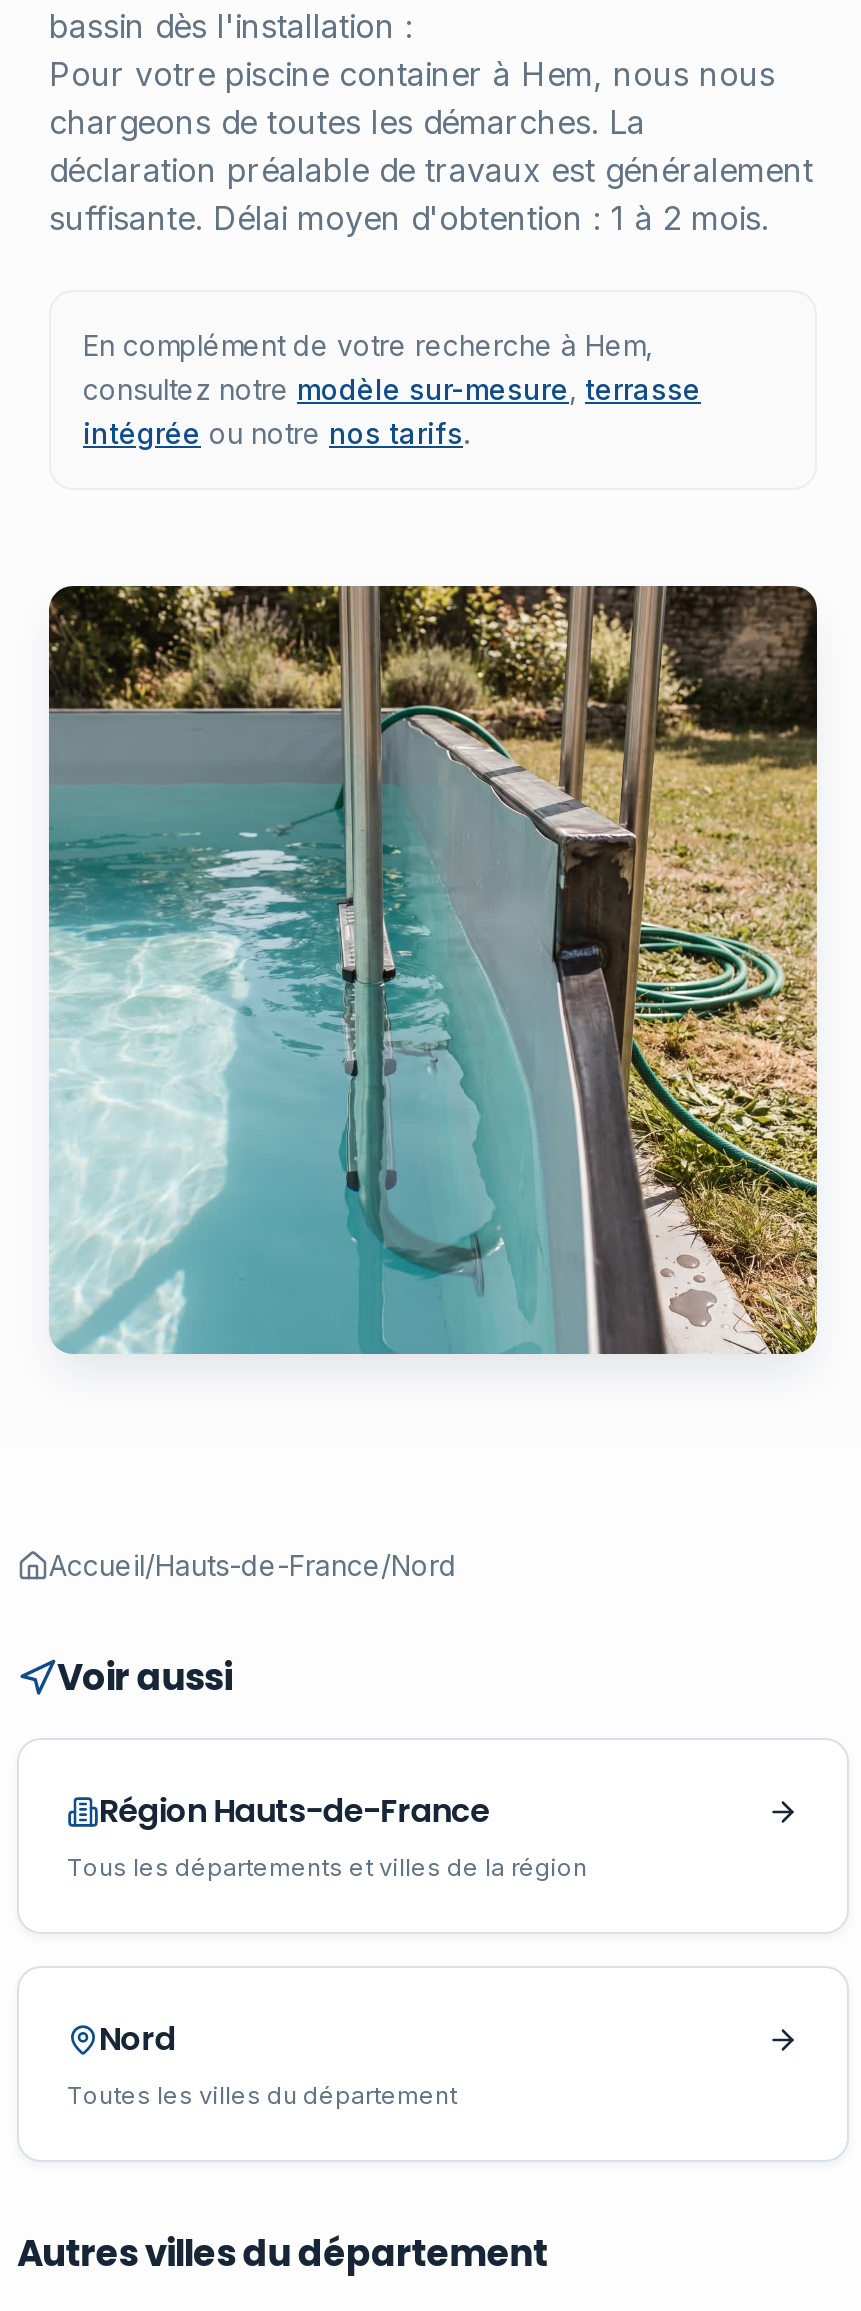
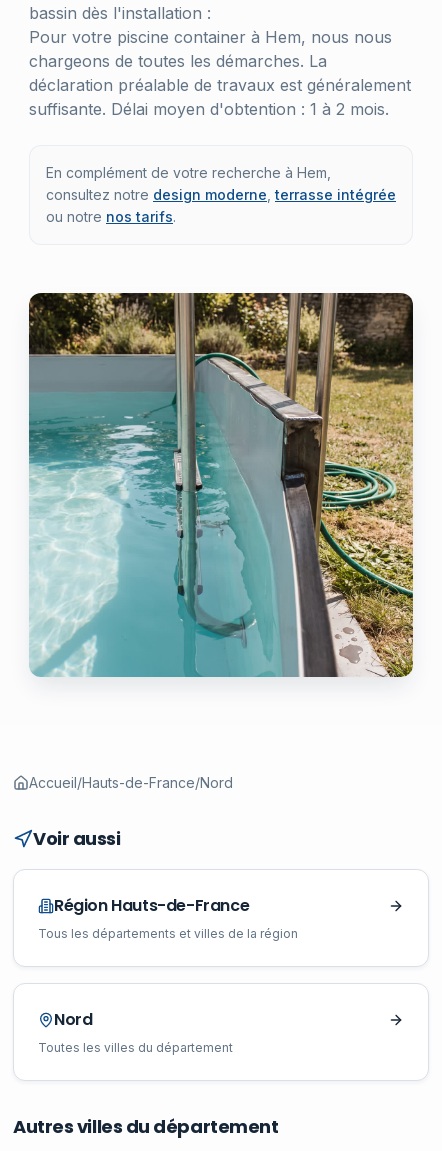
- consultez notre modèle sur-mesure, terrasse
- intégrée ou notre nos tarifs.
+ consultez notre design moderne, terrasse intégrée
+ ou notre nos tarifs.
